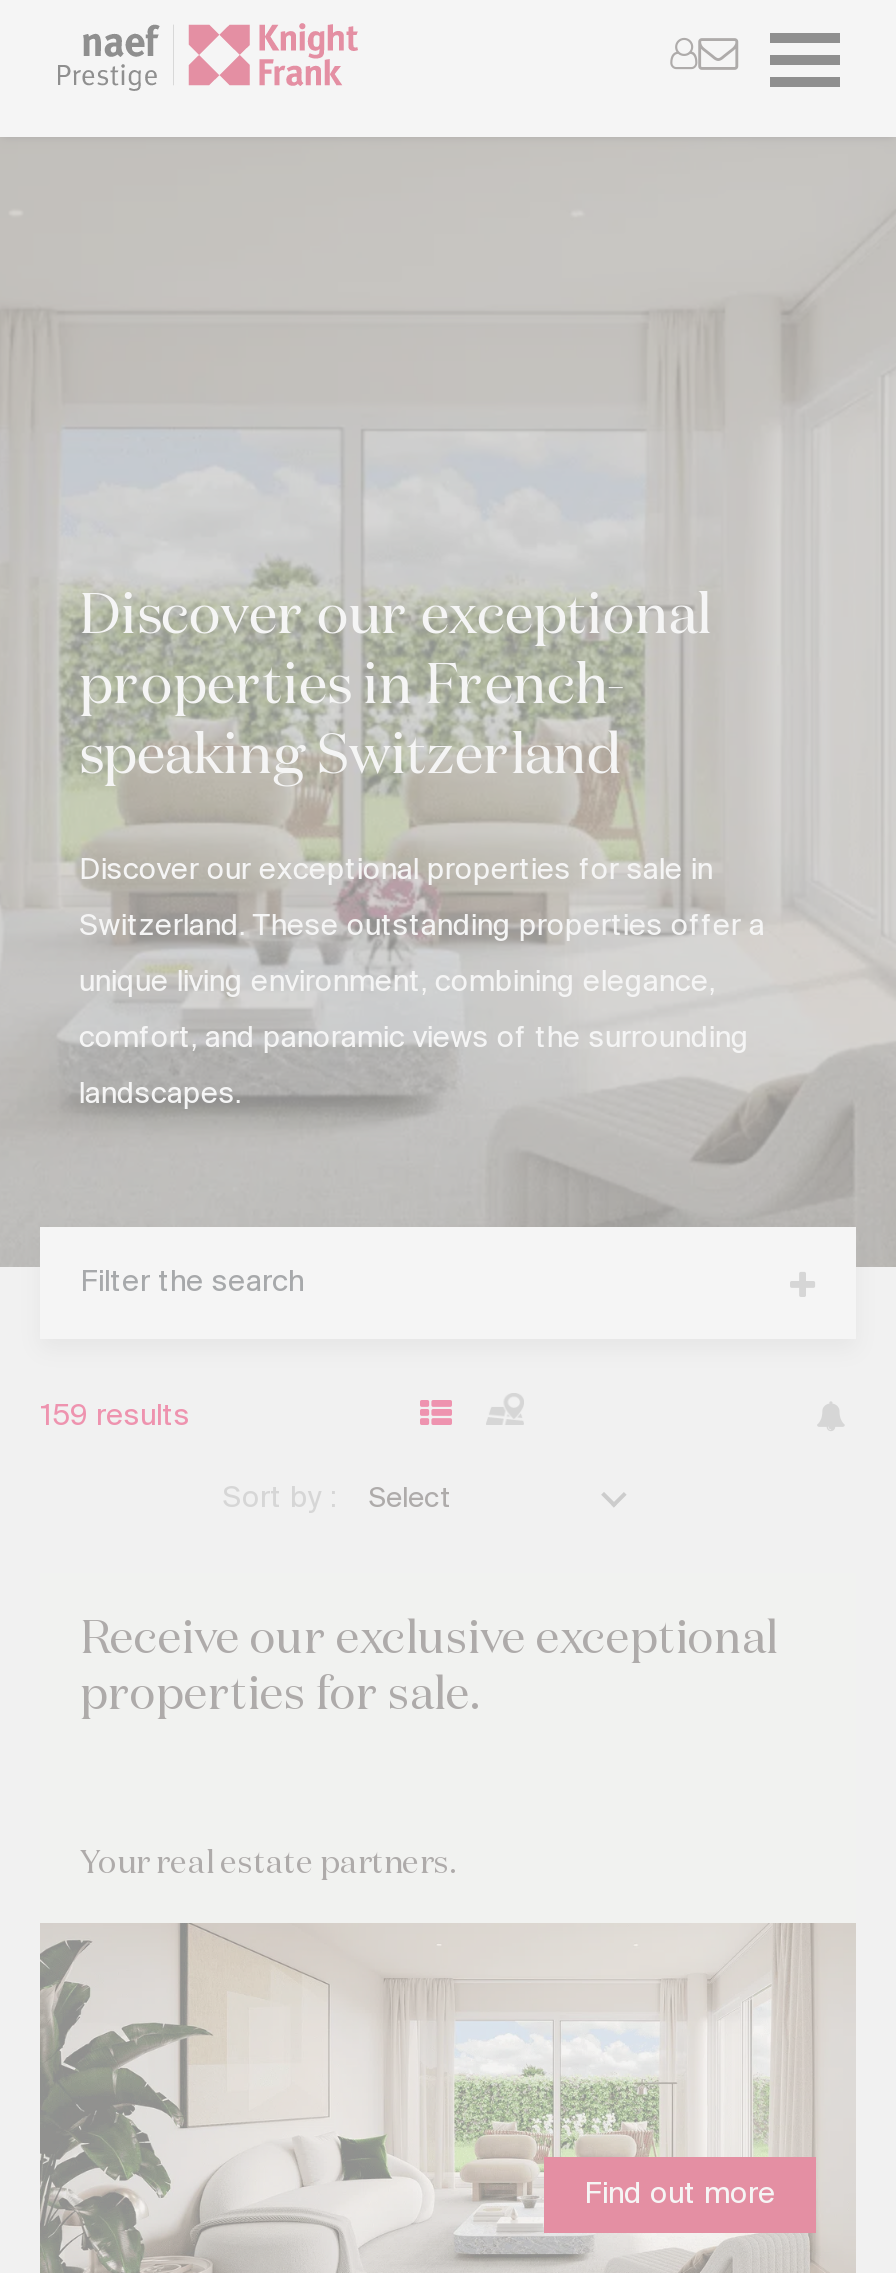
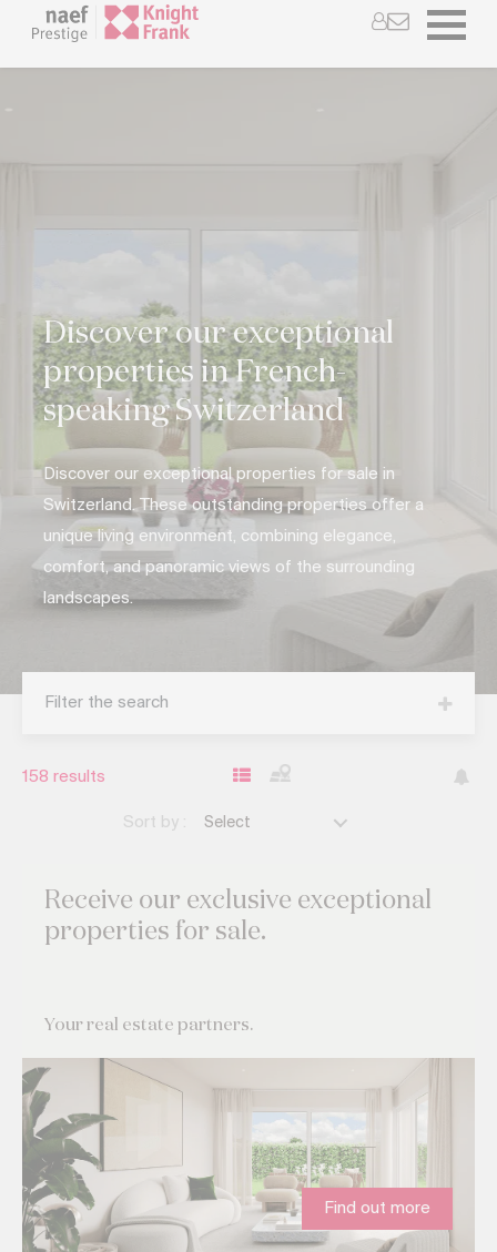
- 159 results
+ 158 results
